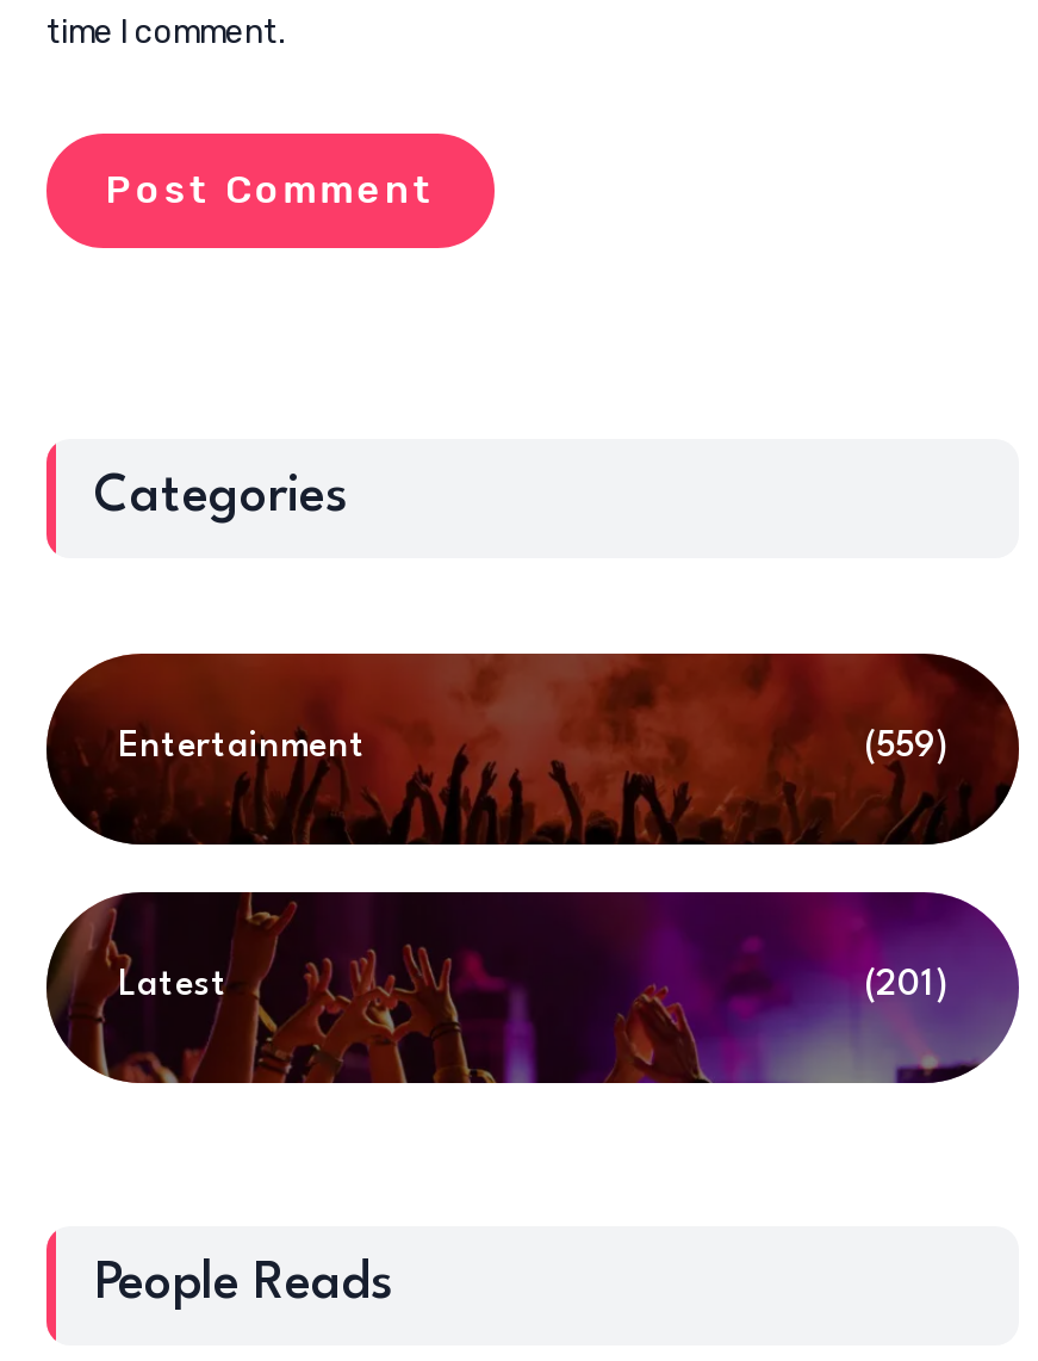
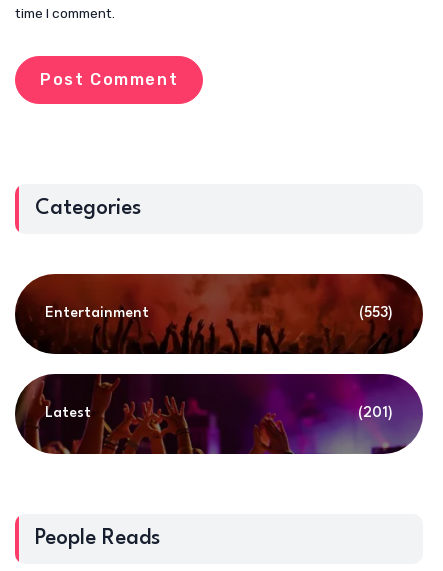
- (559)
+ (553)
